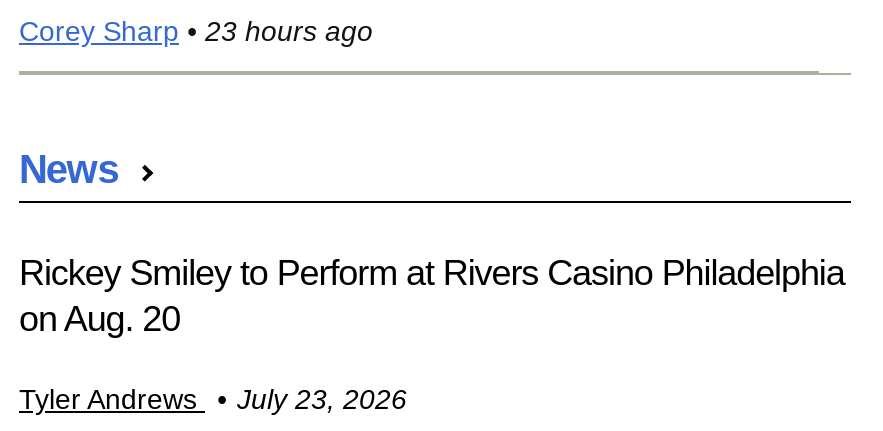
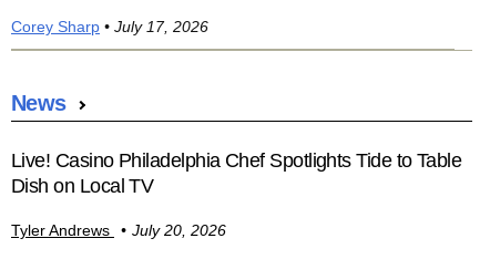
- Corey Sharp • 23 hours ago
+ Corey Sharp • July 17, 2026

- Rickey Smiley to Perform at Rivers Casino Philadelphia
- on Aug. 20
+ Live! Casino Philadelphia Chef Spotlights Tide to Table
+ Dish on Local TV

- Tyler Andrews July 23, 2026
+ Tyler Andrews July 20, 2026
